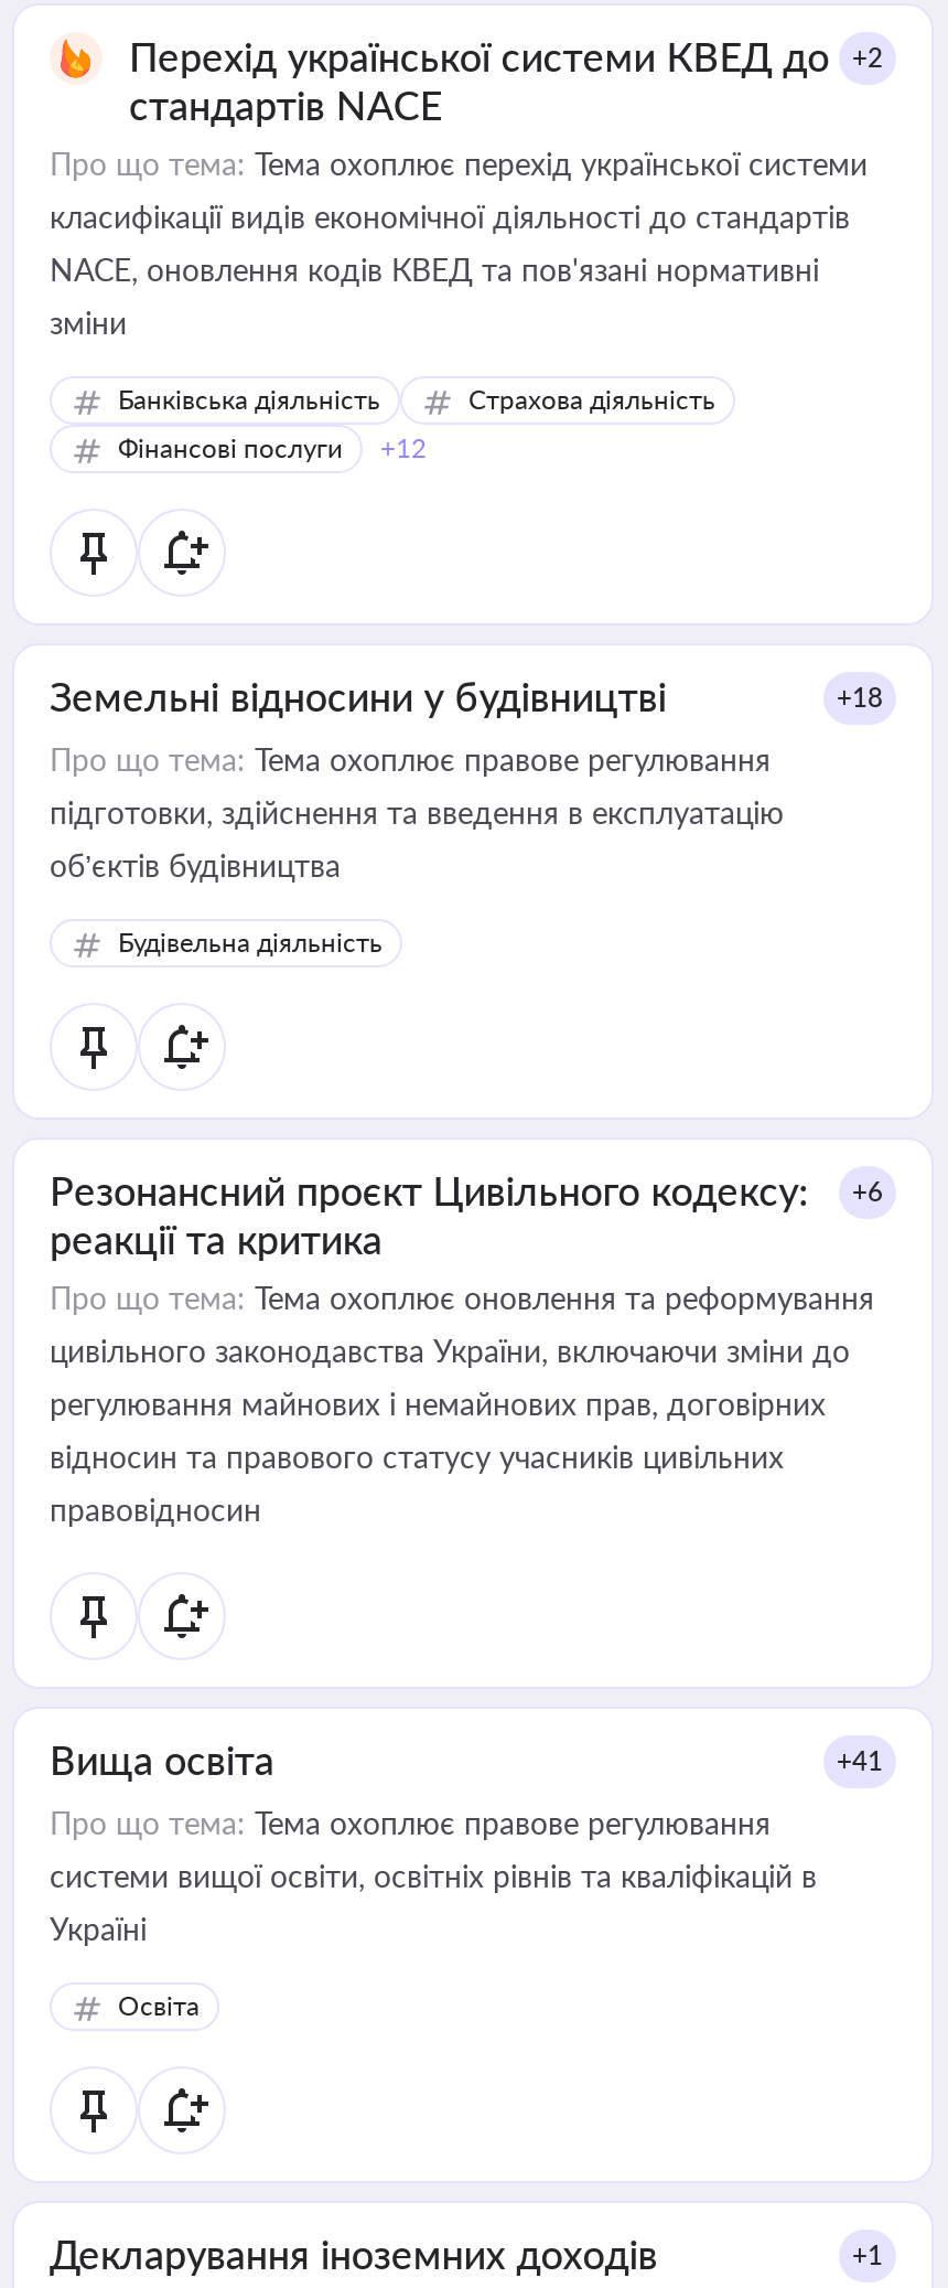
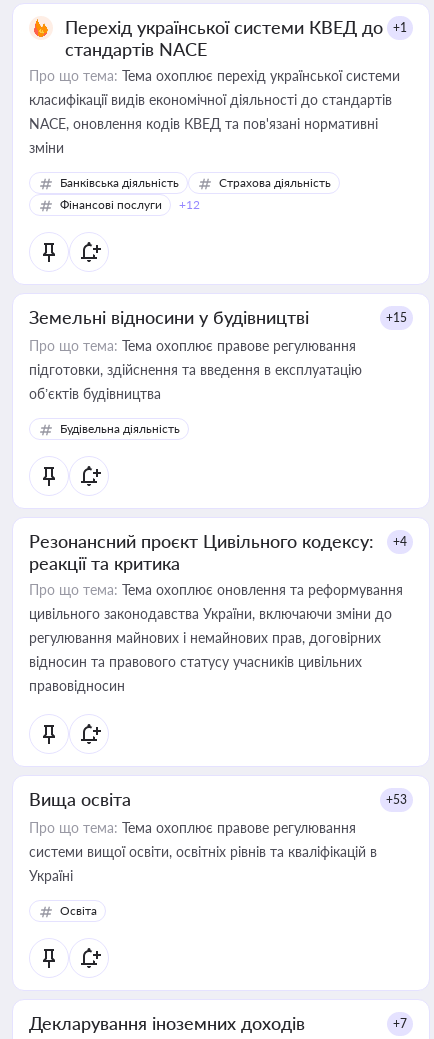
- Перехід української системи КВЕД до +2
+ Перехід української системи КВЕД до +1

- +18
+ +15

- Резонансний проєкт Цивільного кодексу: +6
+ Резонансний проєкт Цивільного кодексу: +4

- +41
+ +53

- +1
+ +7
